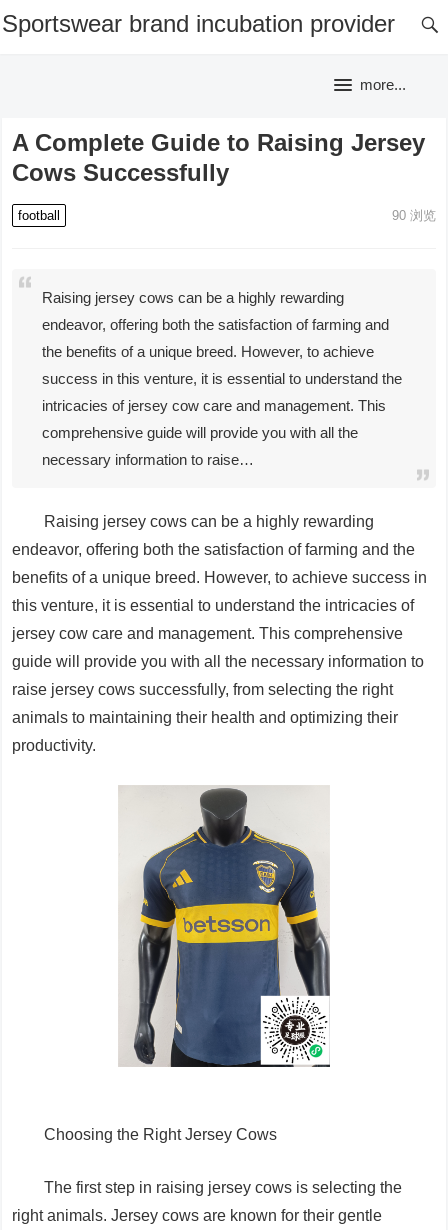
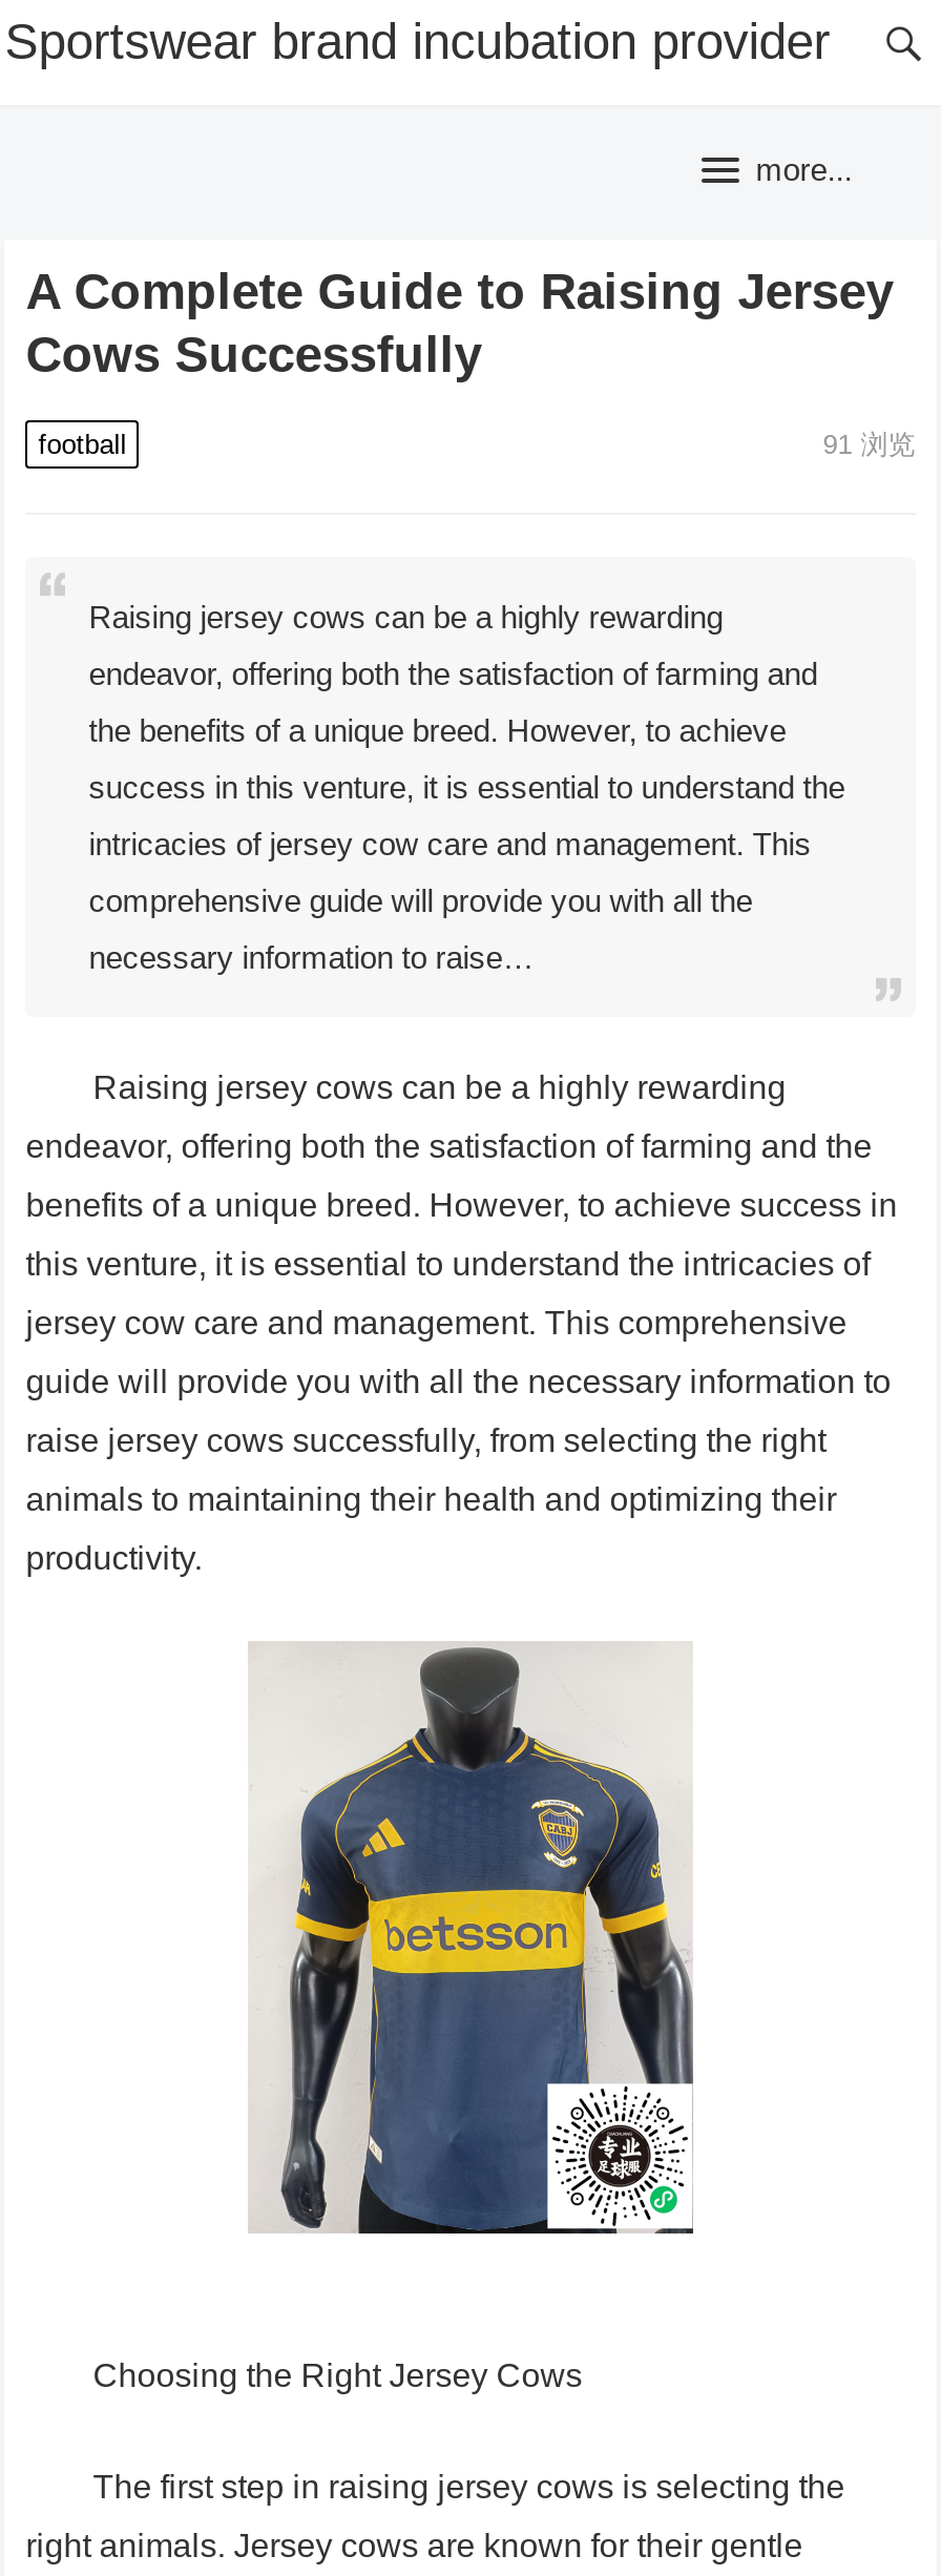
- 90浏览
+ 91浏览
